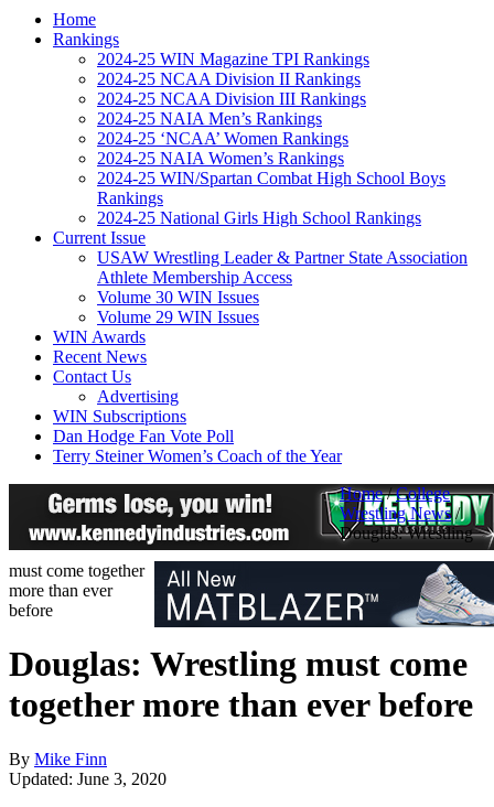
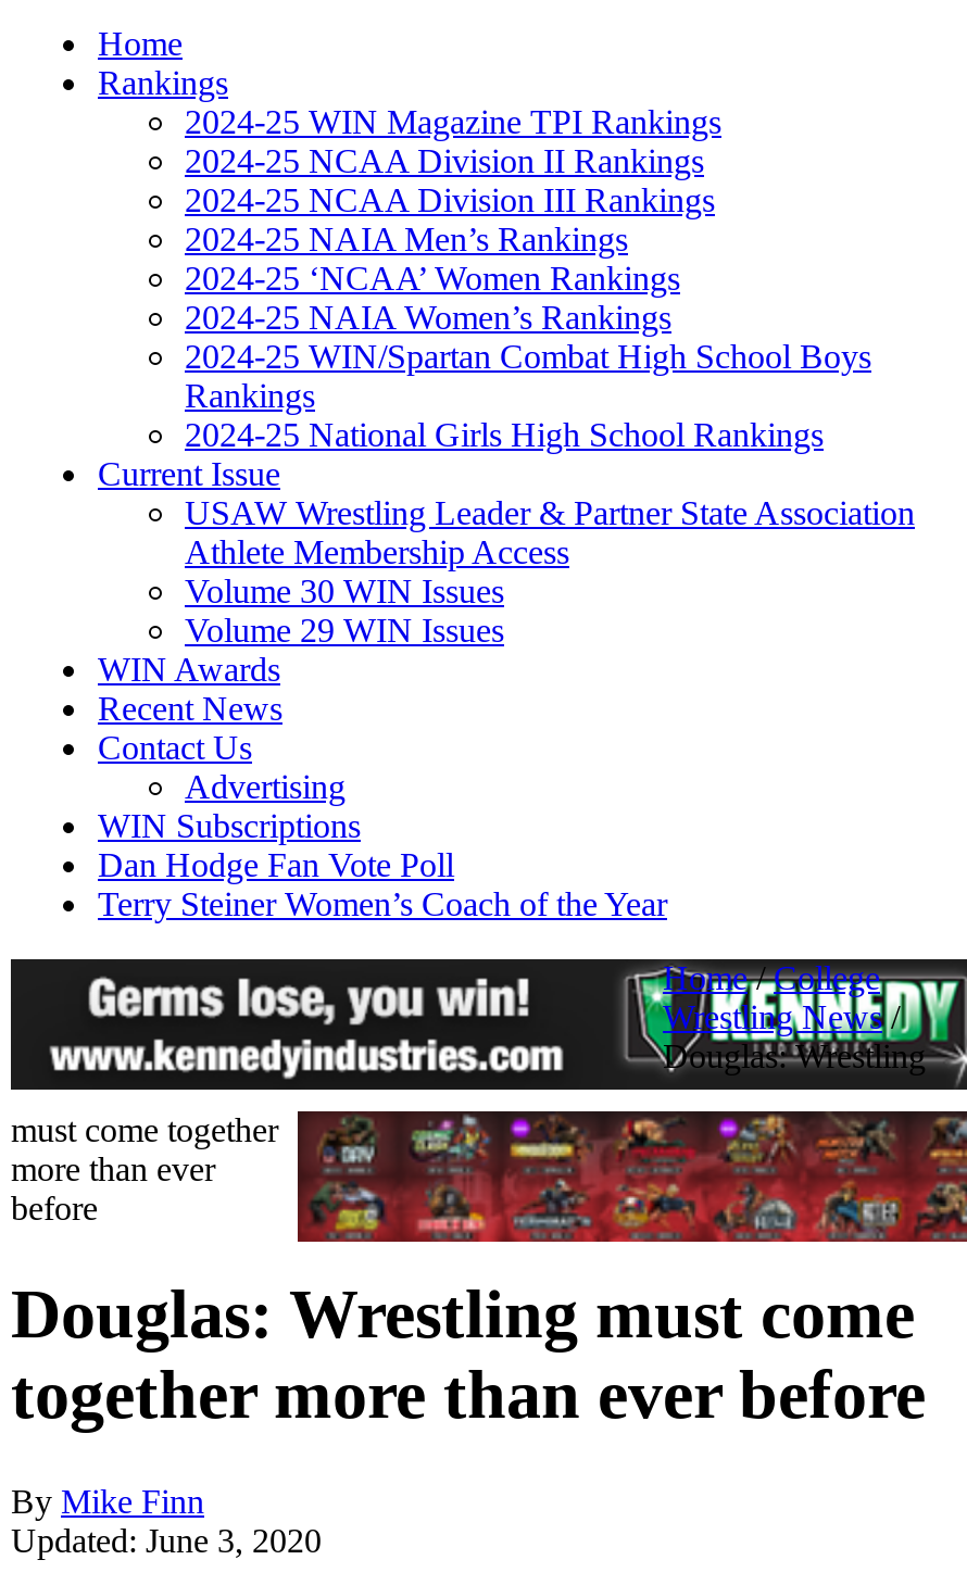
- [image]
+ [image]
